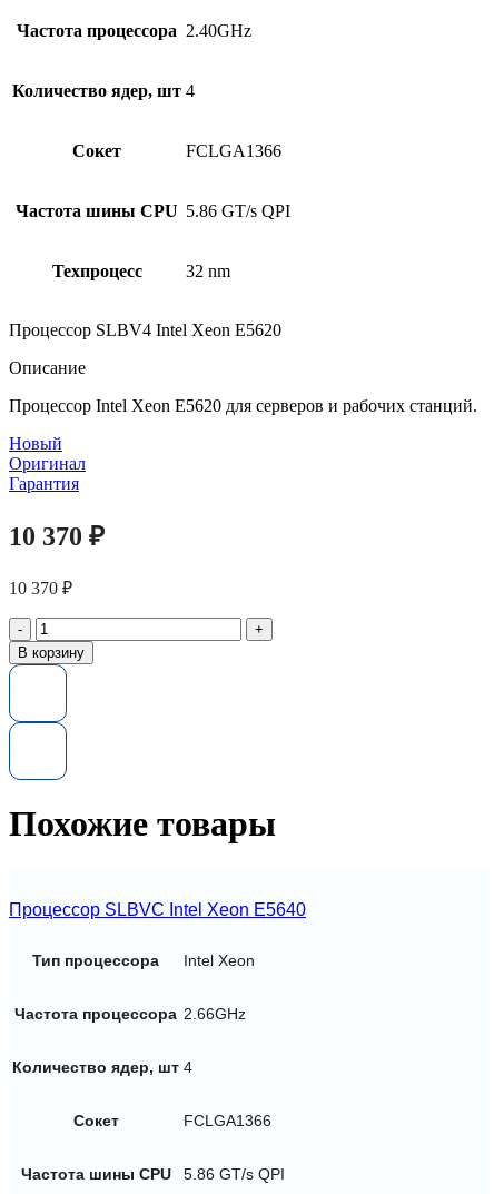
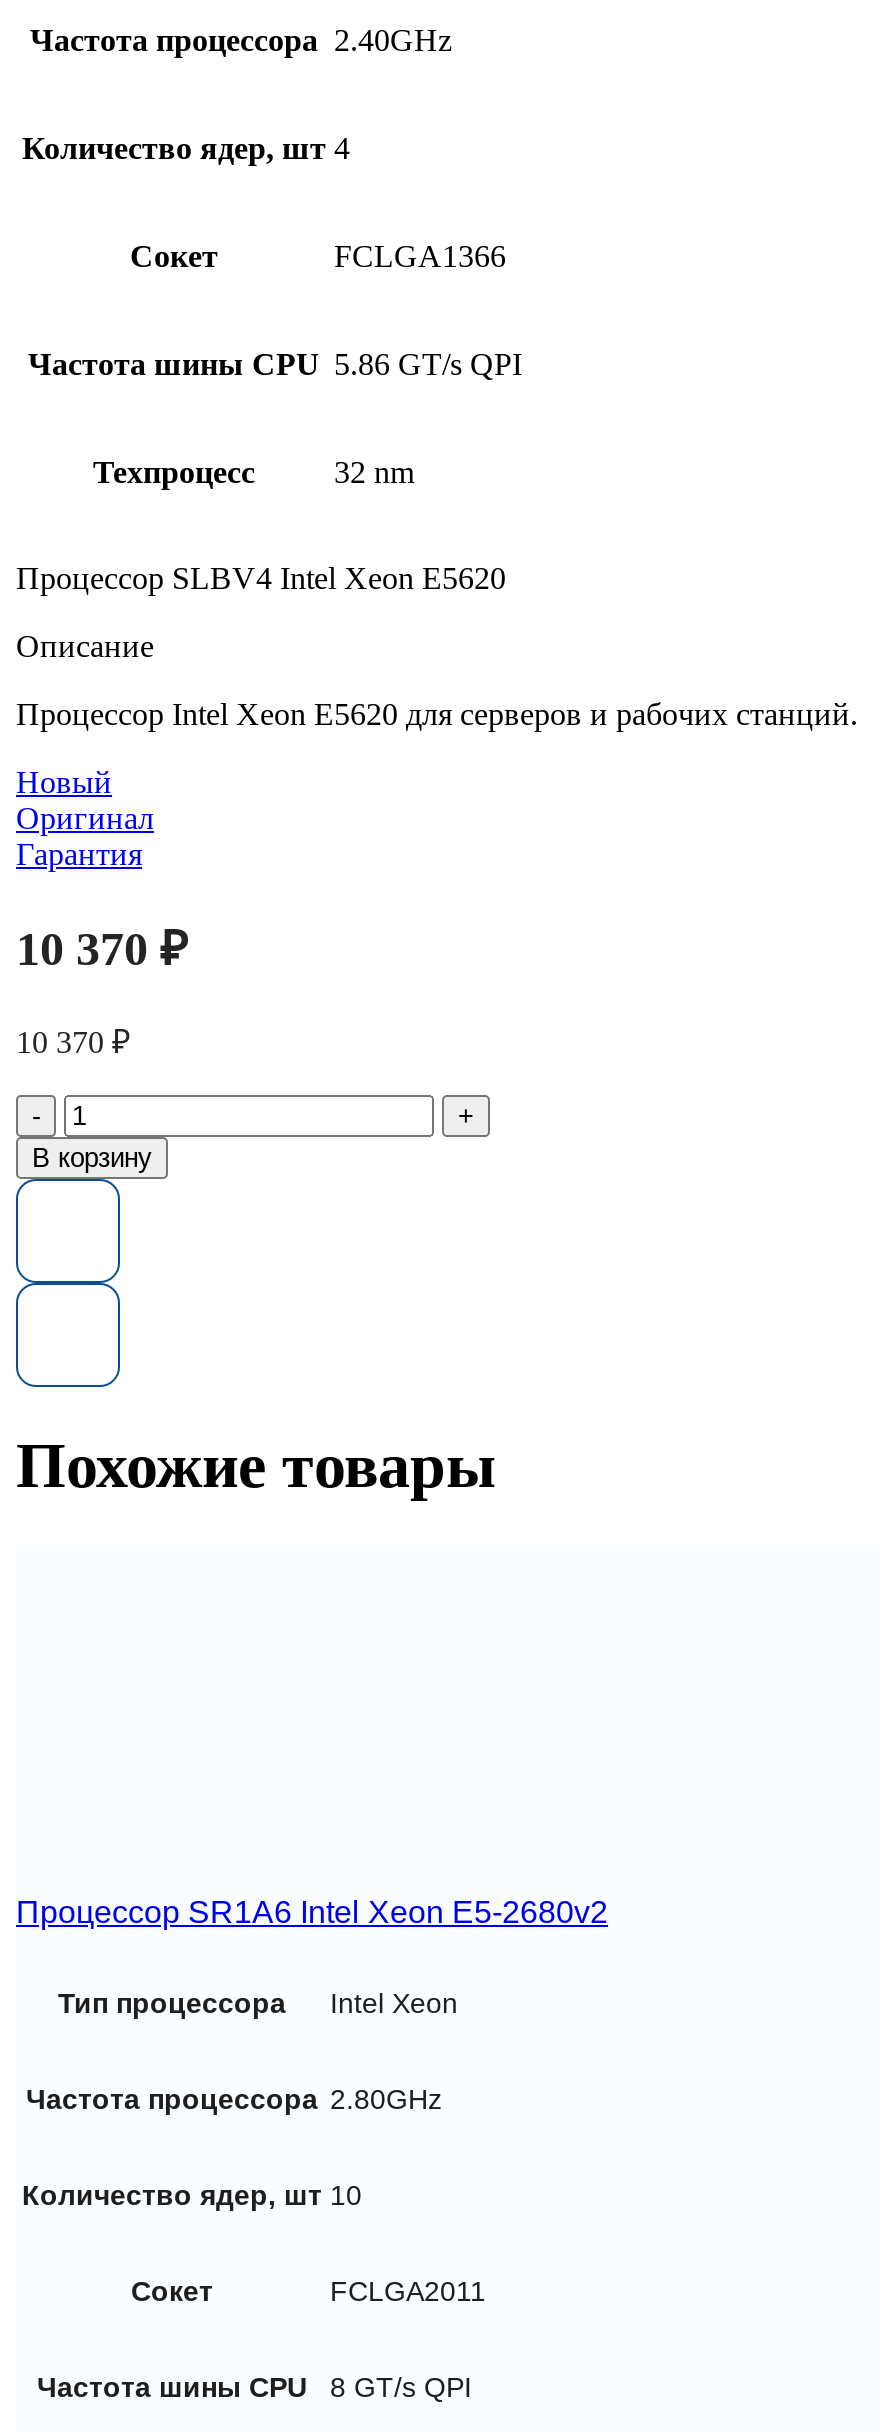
- Процессор SLBVC Intel Xeon E5640
+ Процессор SR1A6 Intel Xeon E5-2680v2

- Частота процессора 2.66GHz
+ Частота процессора 2.80GHz

- Количество ядер, шт 4
+ Количество ядер, шт 10

- FCLGA1366
+ FCLGA2011

- Частота шины CPU 5.86 GT/s QPI
+ Частота шины CPU 8 GT/s QPI
